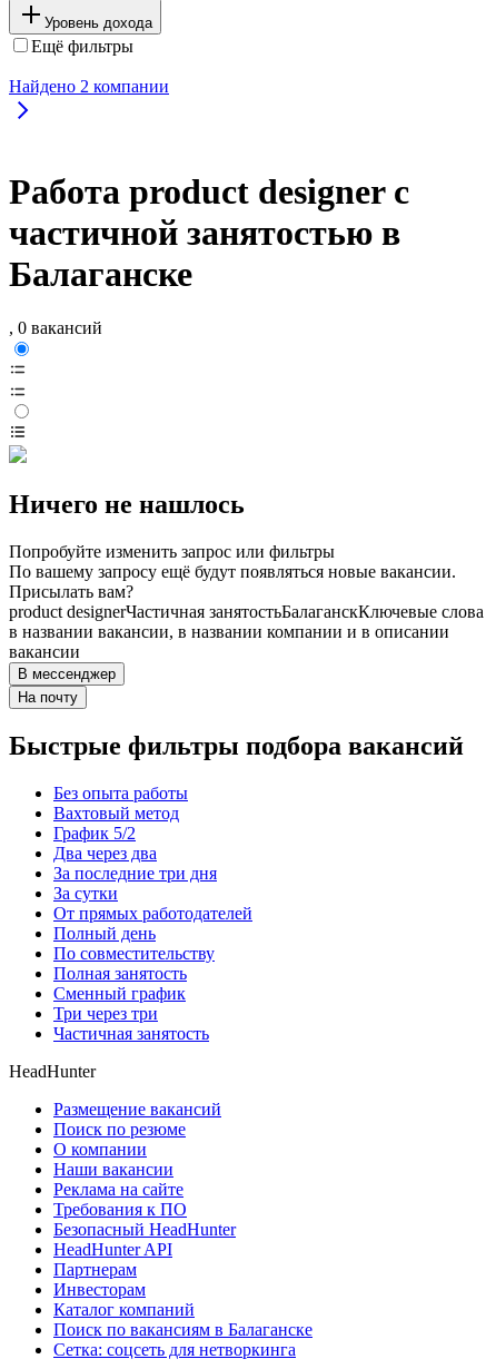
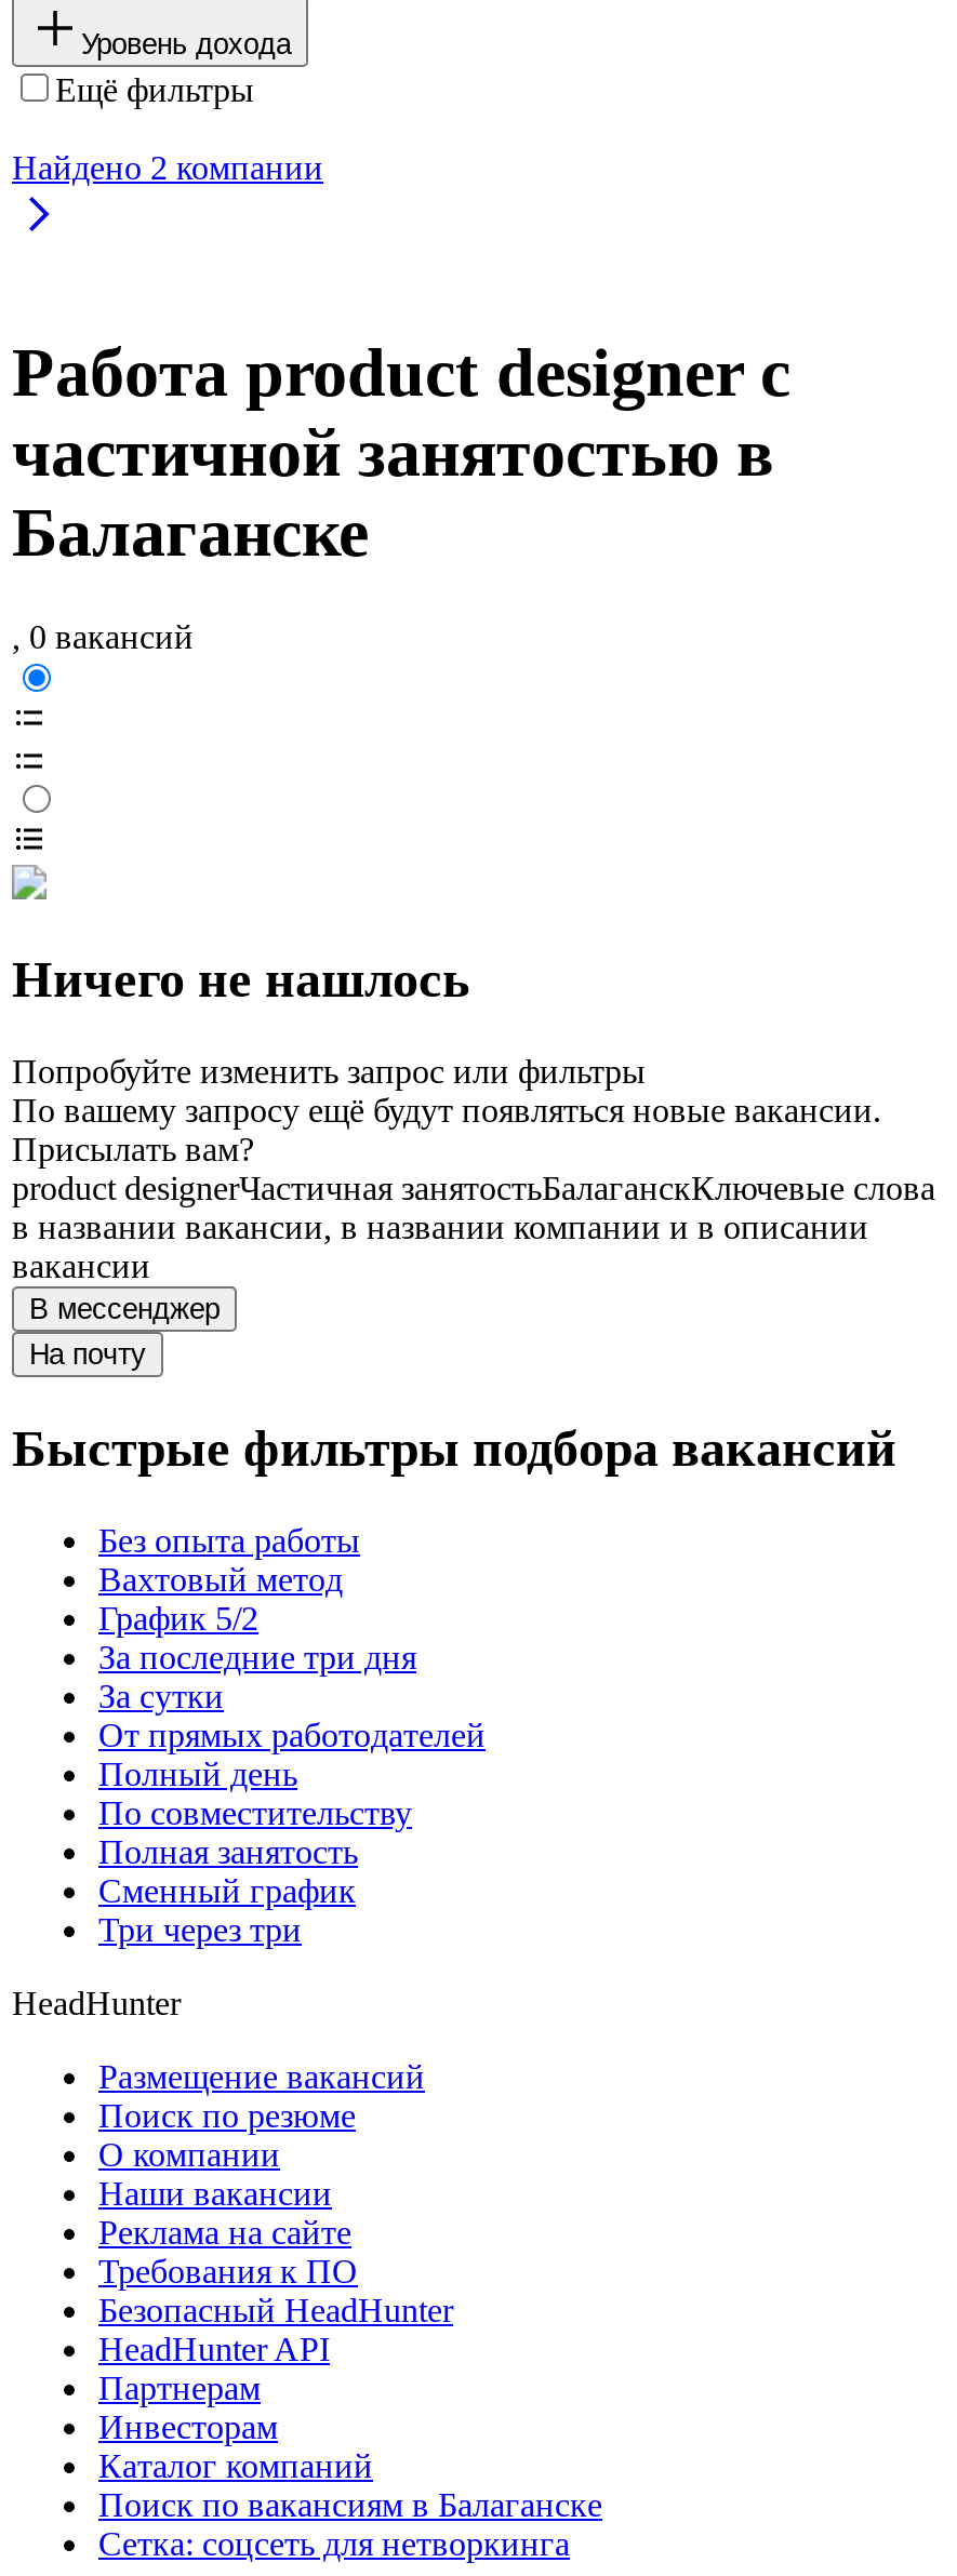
- Два через два

- Частичная занятость
